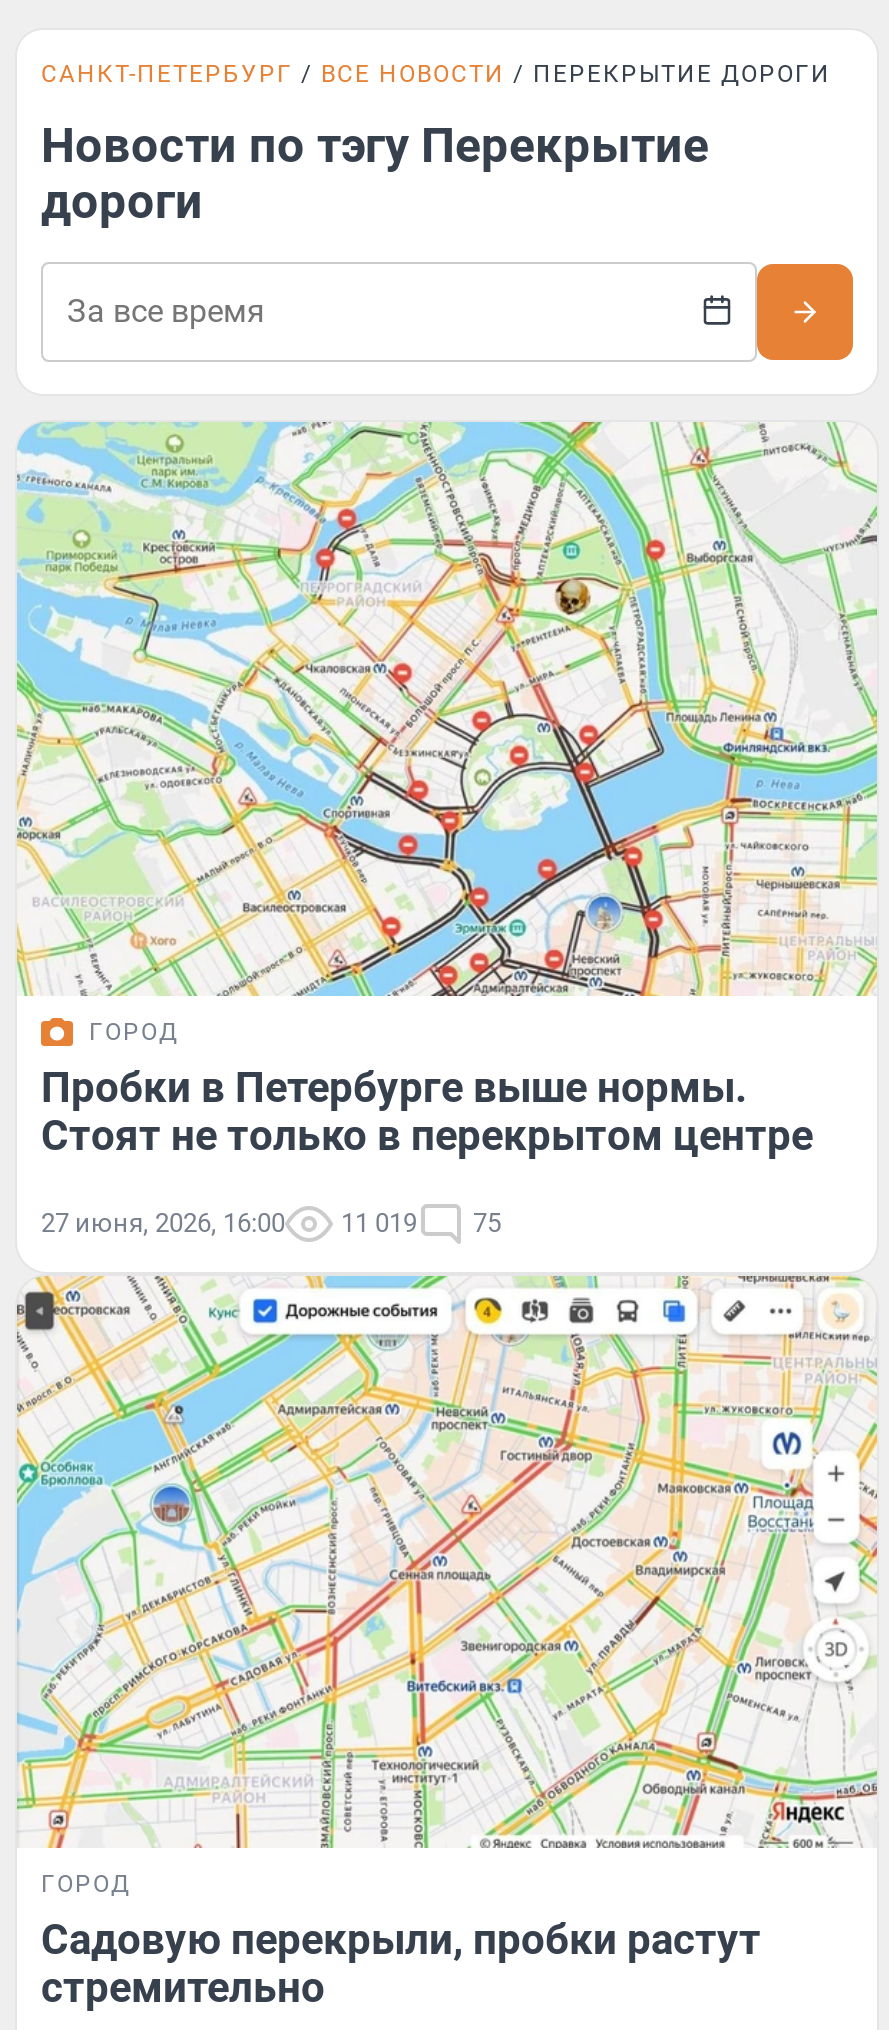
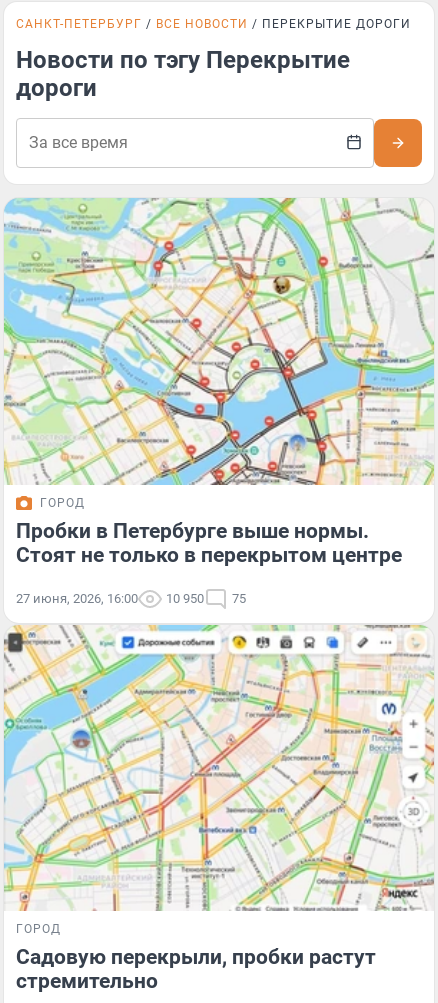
- 27 июня, 2026, 16:00 11 019 75
+ 27 июня, 2026, 16:00 10 950 75
